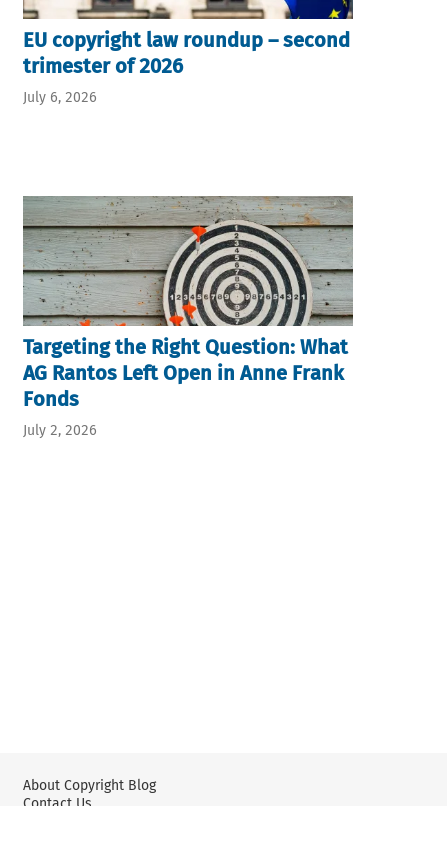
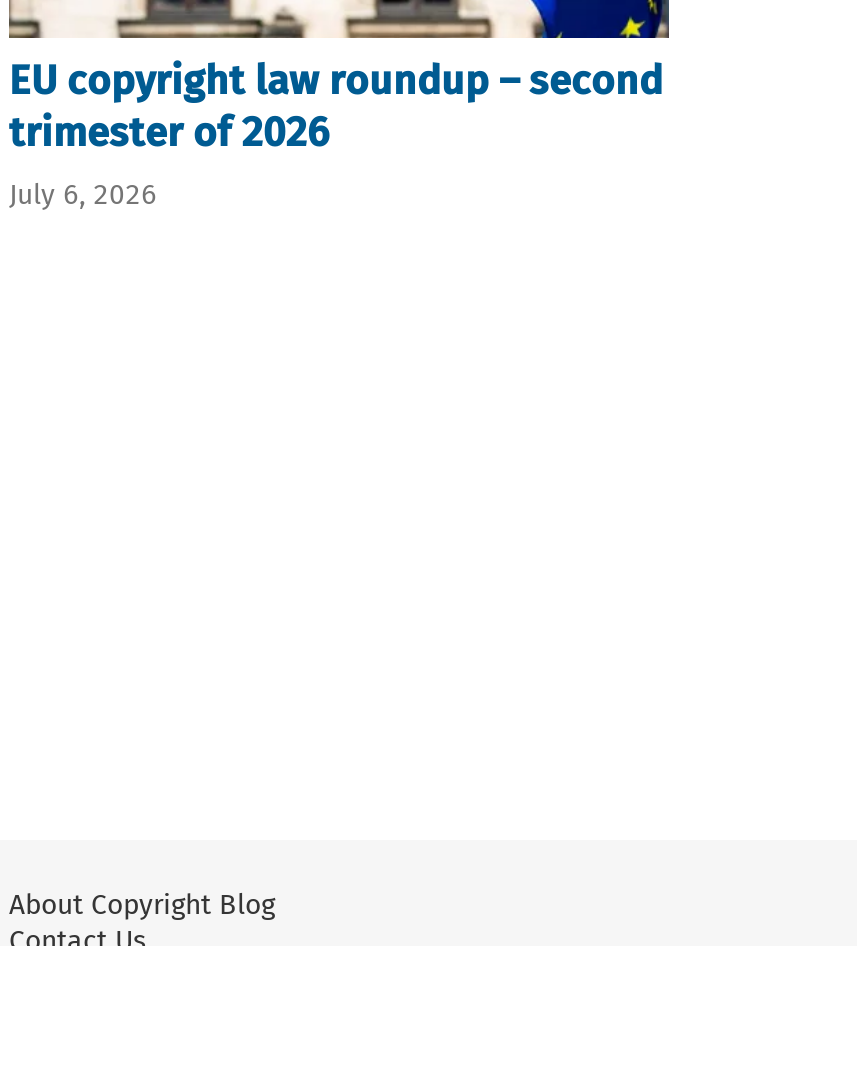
- [image]
- Targeting the Right Question: What
- AG Rantos Left Open in Anne Frank
- Fonds
- July 2, 2026
